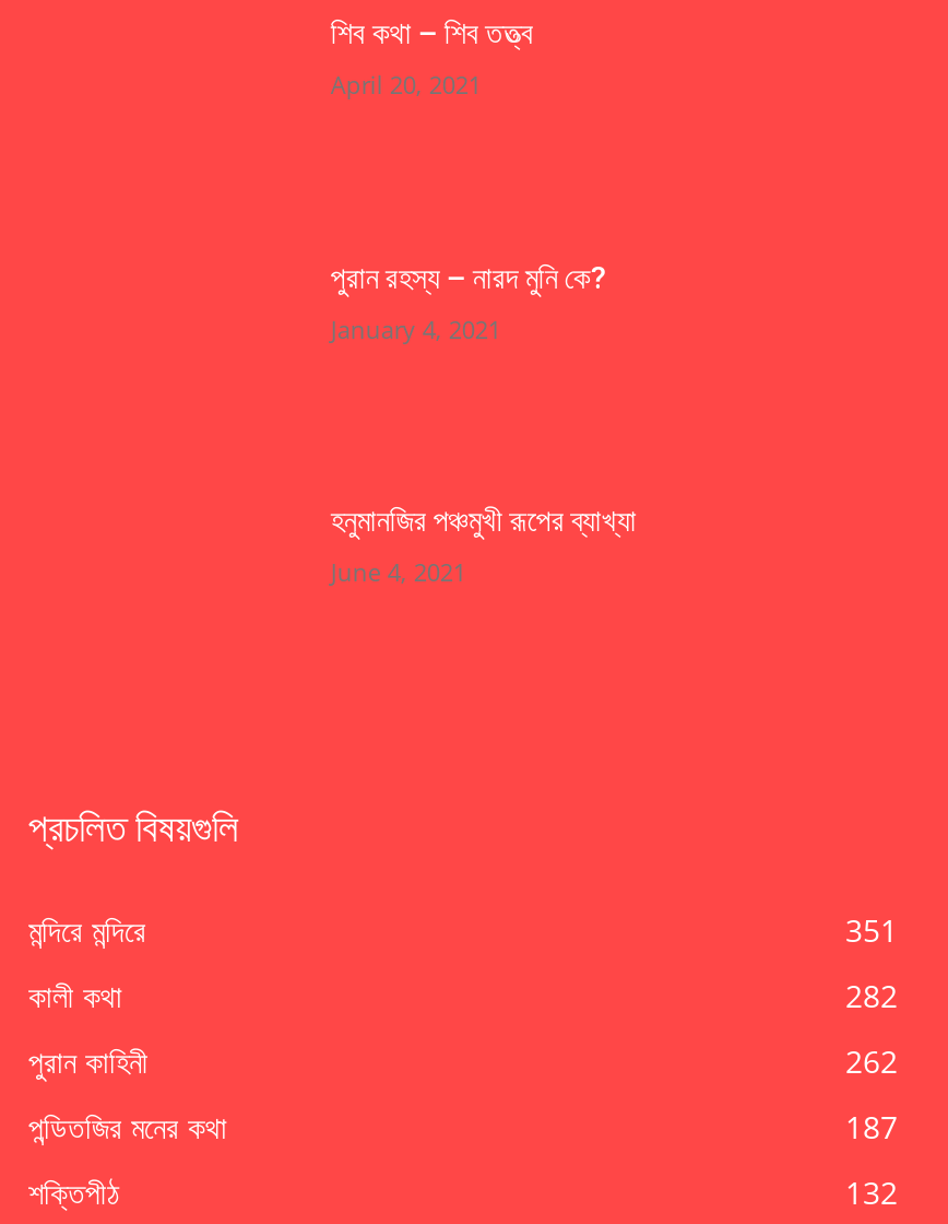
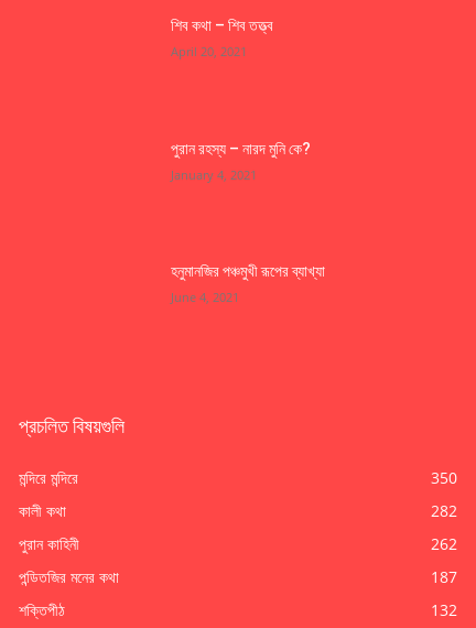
- 351
+ 350
